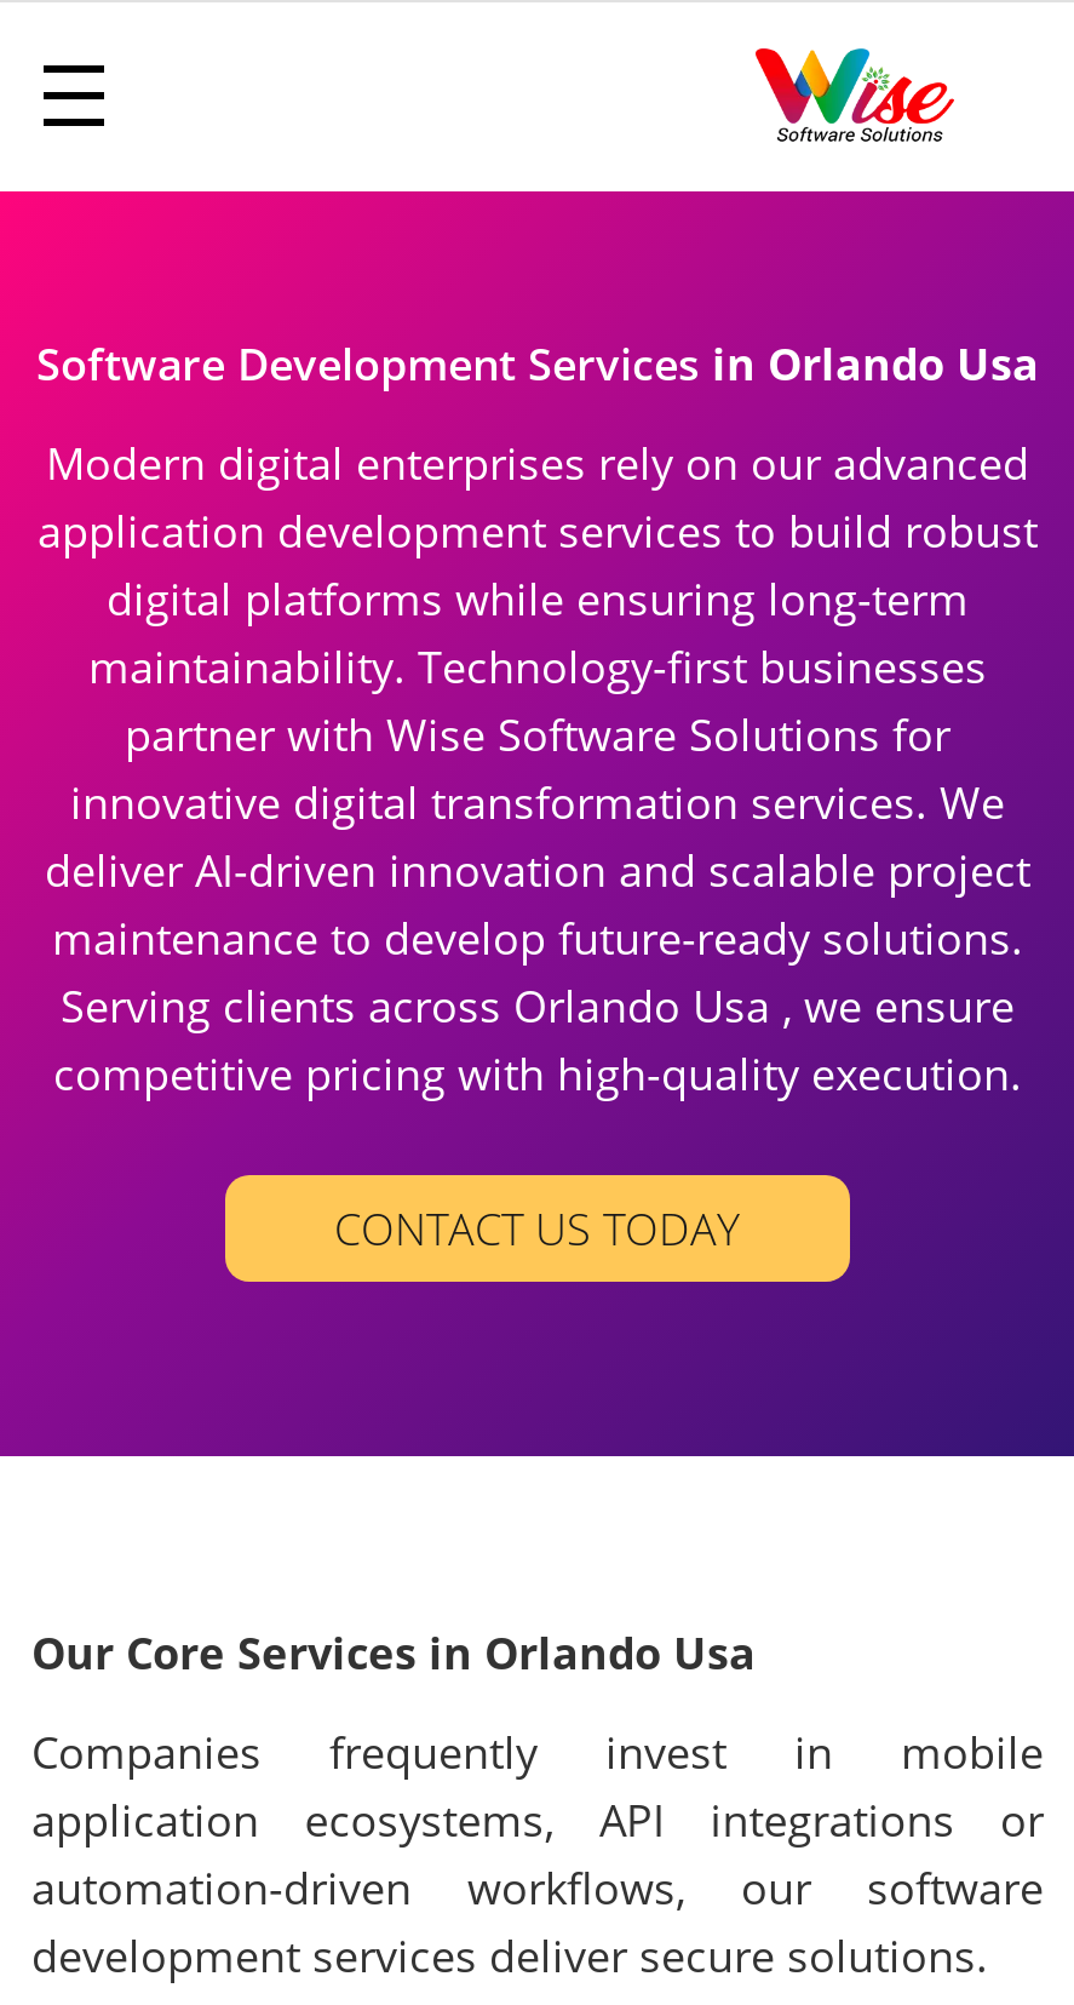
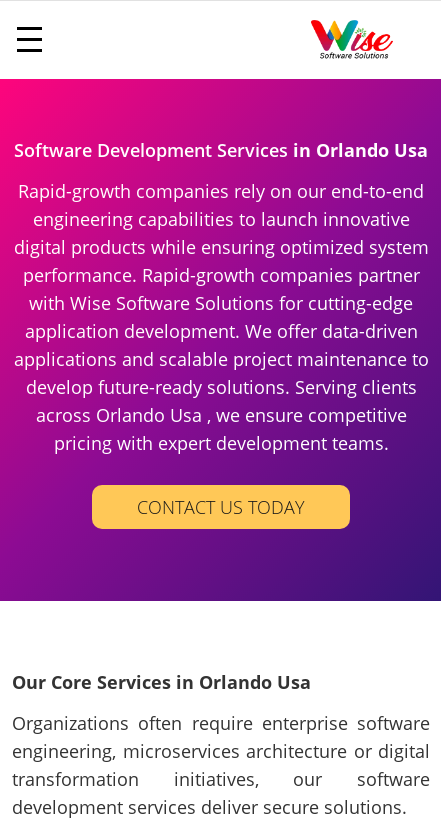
- Modern digital enterprises rely on our advanced
- application development services to build robust
- digital platforms while ensuring long-term
- maintainability. Technology-first businesses
- partner with Wise Software Solutions for
- innovative digital transformation services. We
- deliver AI-driven innovation and scalable project
- maintenance to develop future-ready solutions.
- Serving clients across Orlando Usa , we ensure
- competitive pricing with high-quality execution.
+ Rapid-growth companies rely on our end-to-end
+ engineering capabilities to launch innovative
+ digital products while ensuring optimized system
+ performance. Rapid-growth companies partner
+ with Wise Software Solutions for cutting-edge
+ application development. We offer data-driven
+ applications and scalable project maintenance to
+ develop future-ready solutions. Serving clients
+ across Orlando Usa , we ensure competitive
+ pricing with expert development teams.

- Companies frequently invest in mobile
- application ecosystems, API integrations or
- automation-driven workflows, our software
+ Organizations often require enterprise software
+ engineering, microservices architecture or digital
+ transformation initiatives, our software
